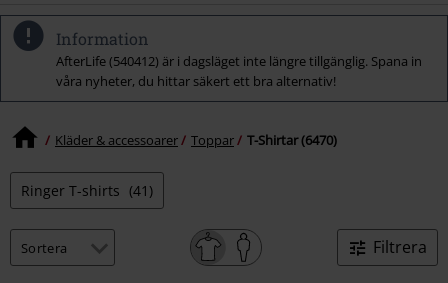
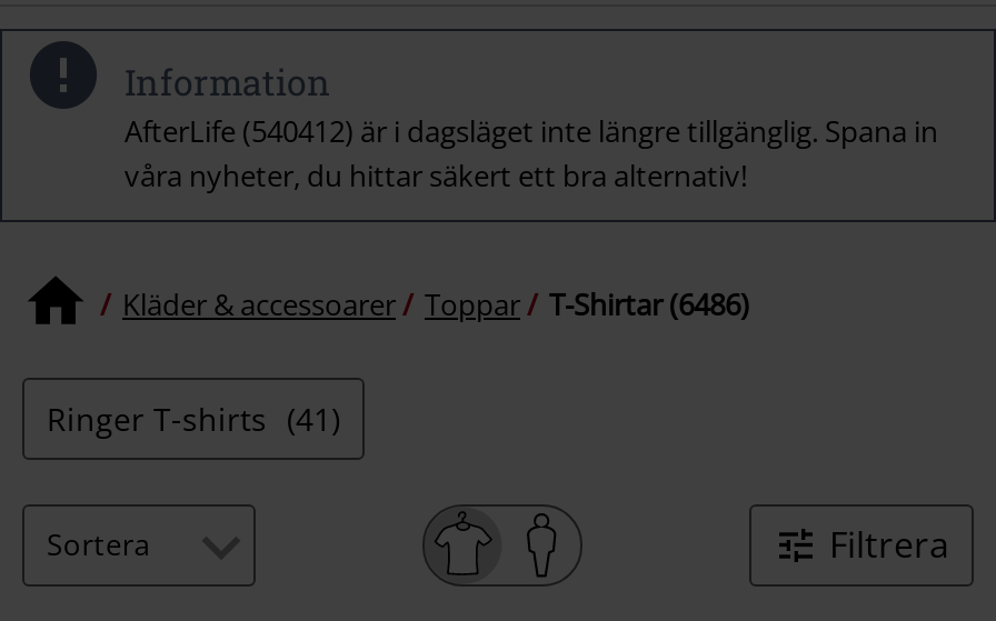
- Kläder & accessoarer Toppar T-Shirtar (6470)
+ Kläder & accessoarer Toppar T-Shirtar (6486)
